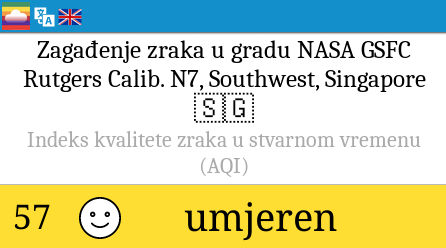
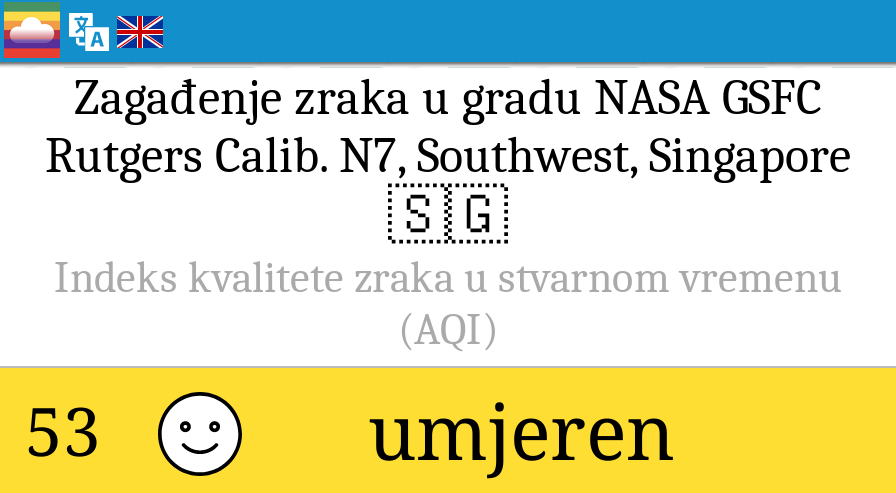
- 57
+ 53
